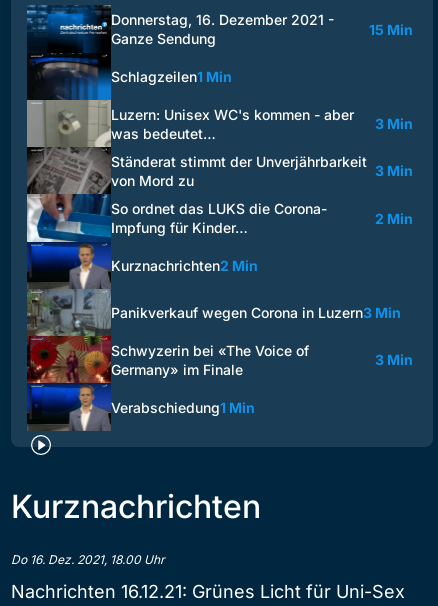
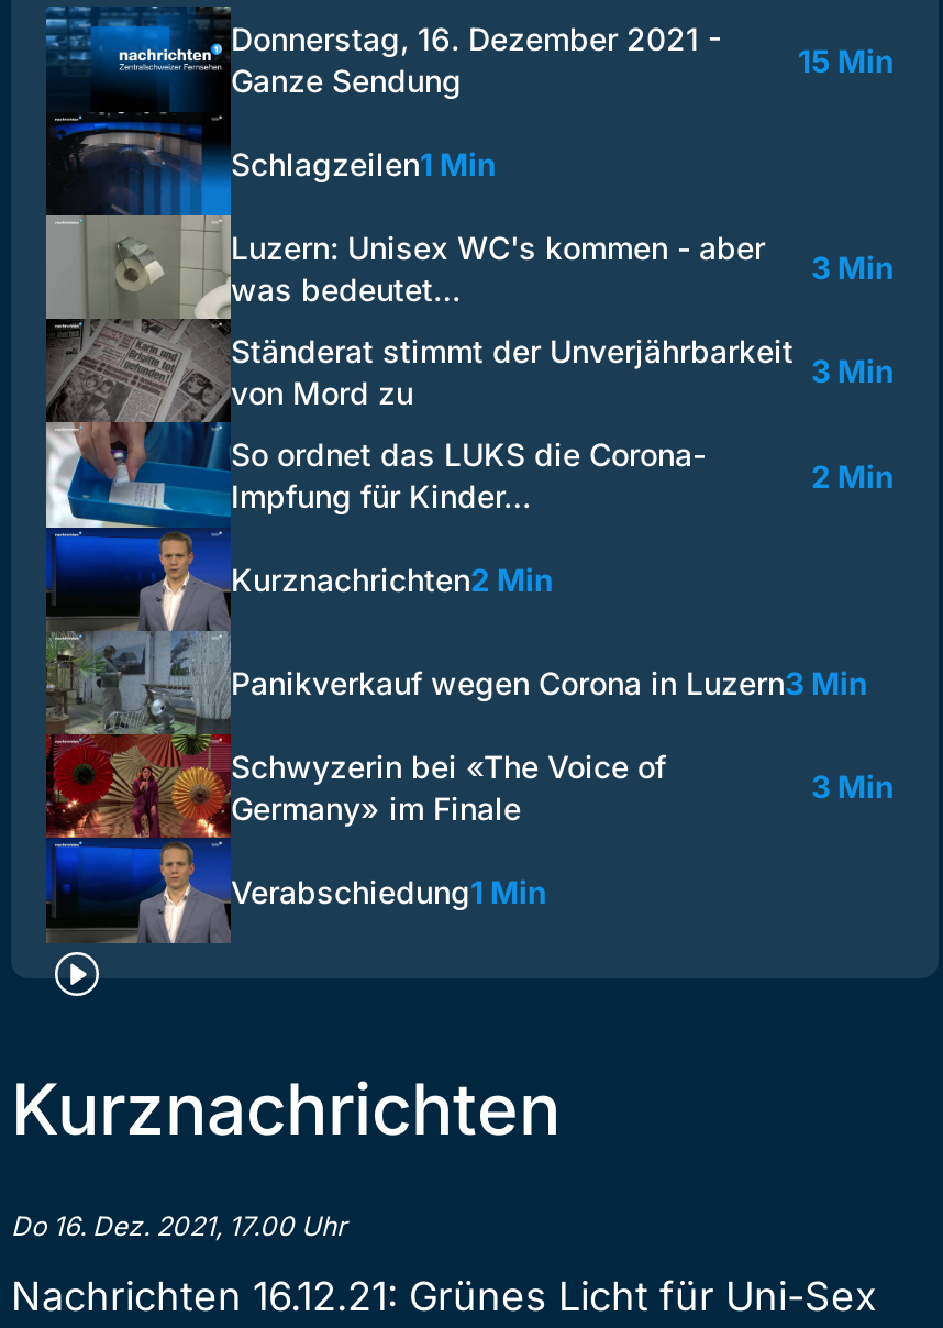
- Do 16. Dez. 2021, 18.00 Uhr
+ Do 16. Dez. 2021, 17.00 Uhr
